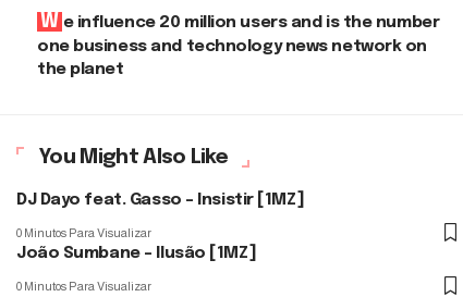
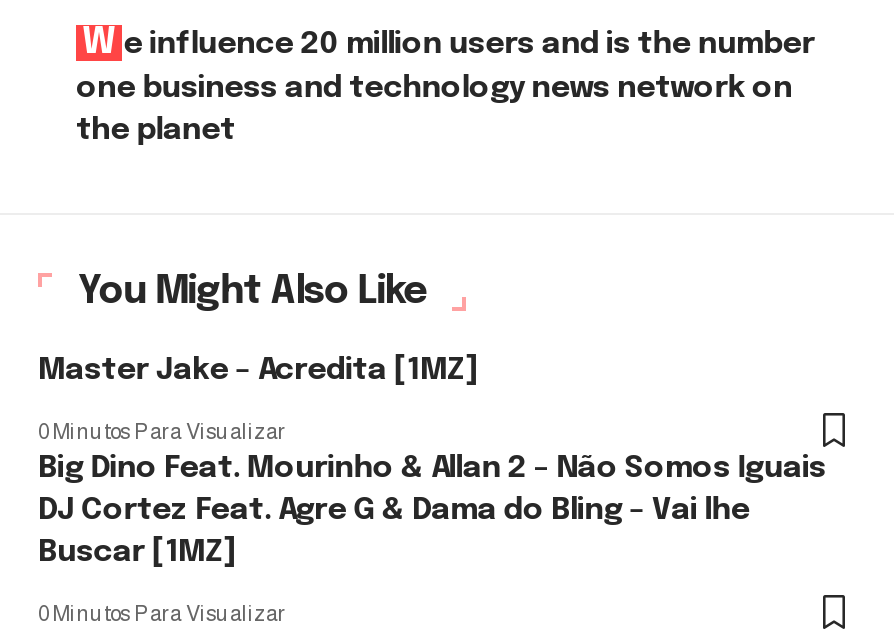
- DJ Dayo feat. Gasso – Insistir [1MZ]
+ Master Jake – Acredita [1MZ]

- João Sumbane – Ilusão [1MZ]
+ Big Dino Feat. Mourinho & Allan 2 – Não Somos Iguais
+ DJ Cortez Feat. Agre G & Dama do Bling – Vai lhe
+ Buscar [1MZ]
